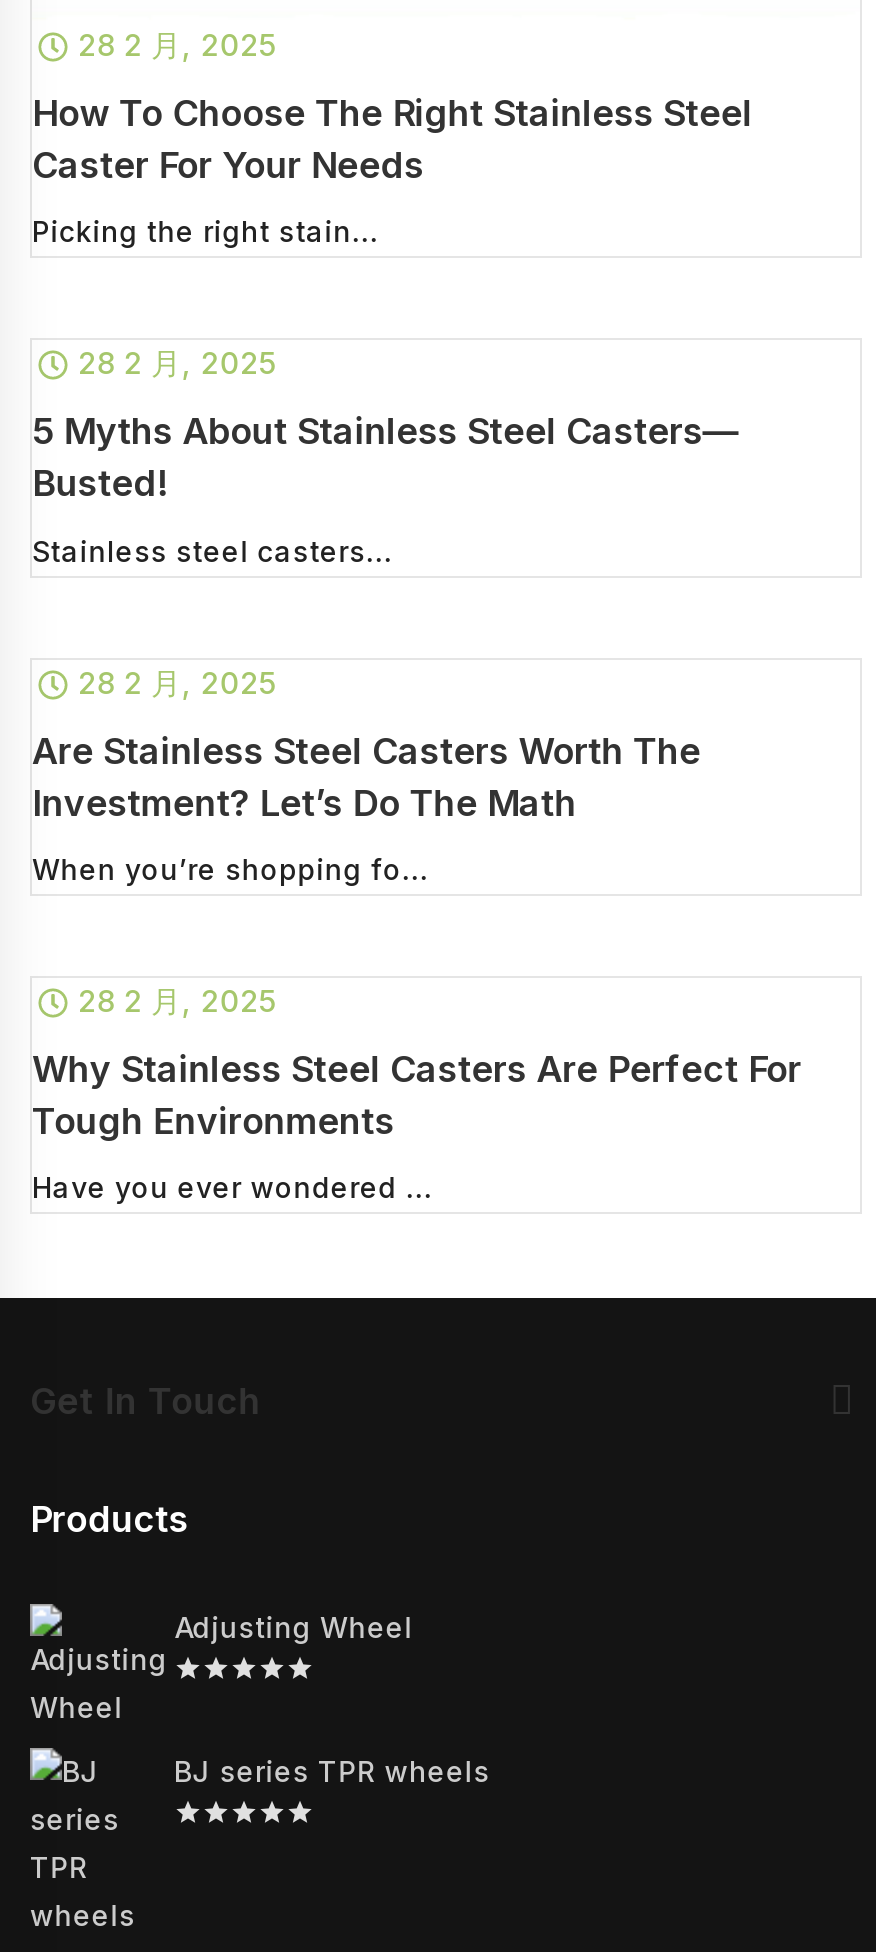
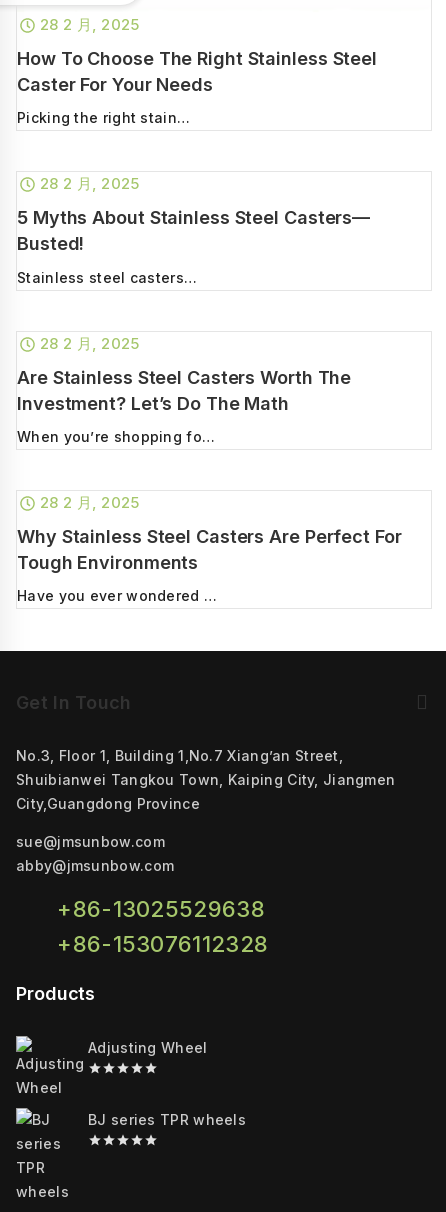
+ No.3, Floor 1, Building 1,No.7 Xiang’an Street,
+ Shuibianwei Tangkou Town, Kaiping City, Jiangmen
+ City,Guangdong Province
+ sue@jmsunbow.com
+ abby@jmsunbow.com
+ +86-13025529638
+ +86-153076112328
